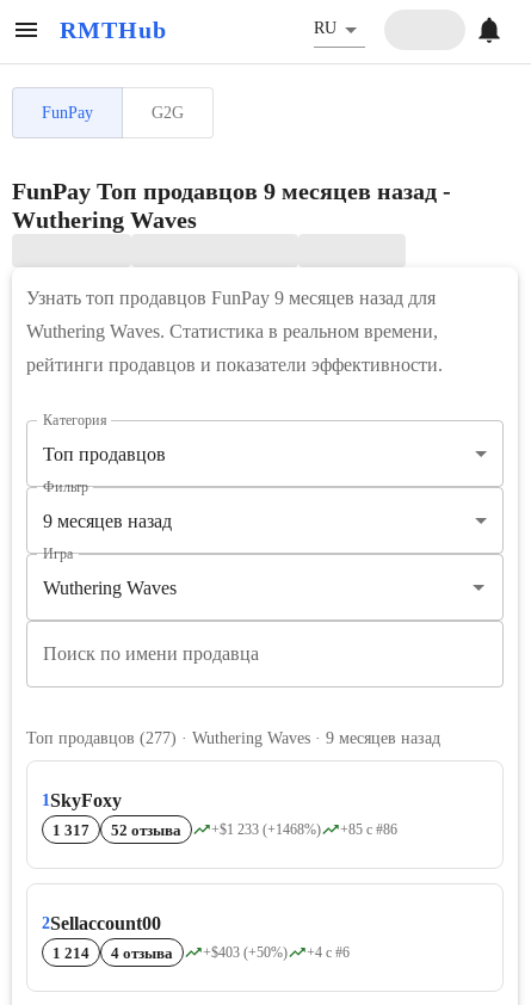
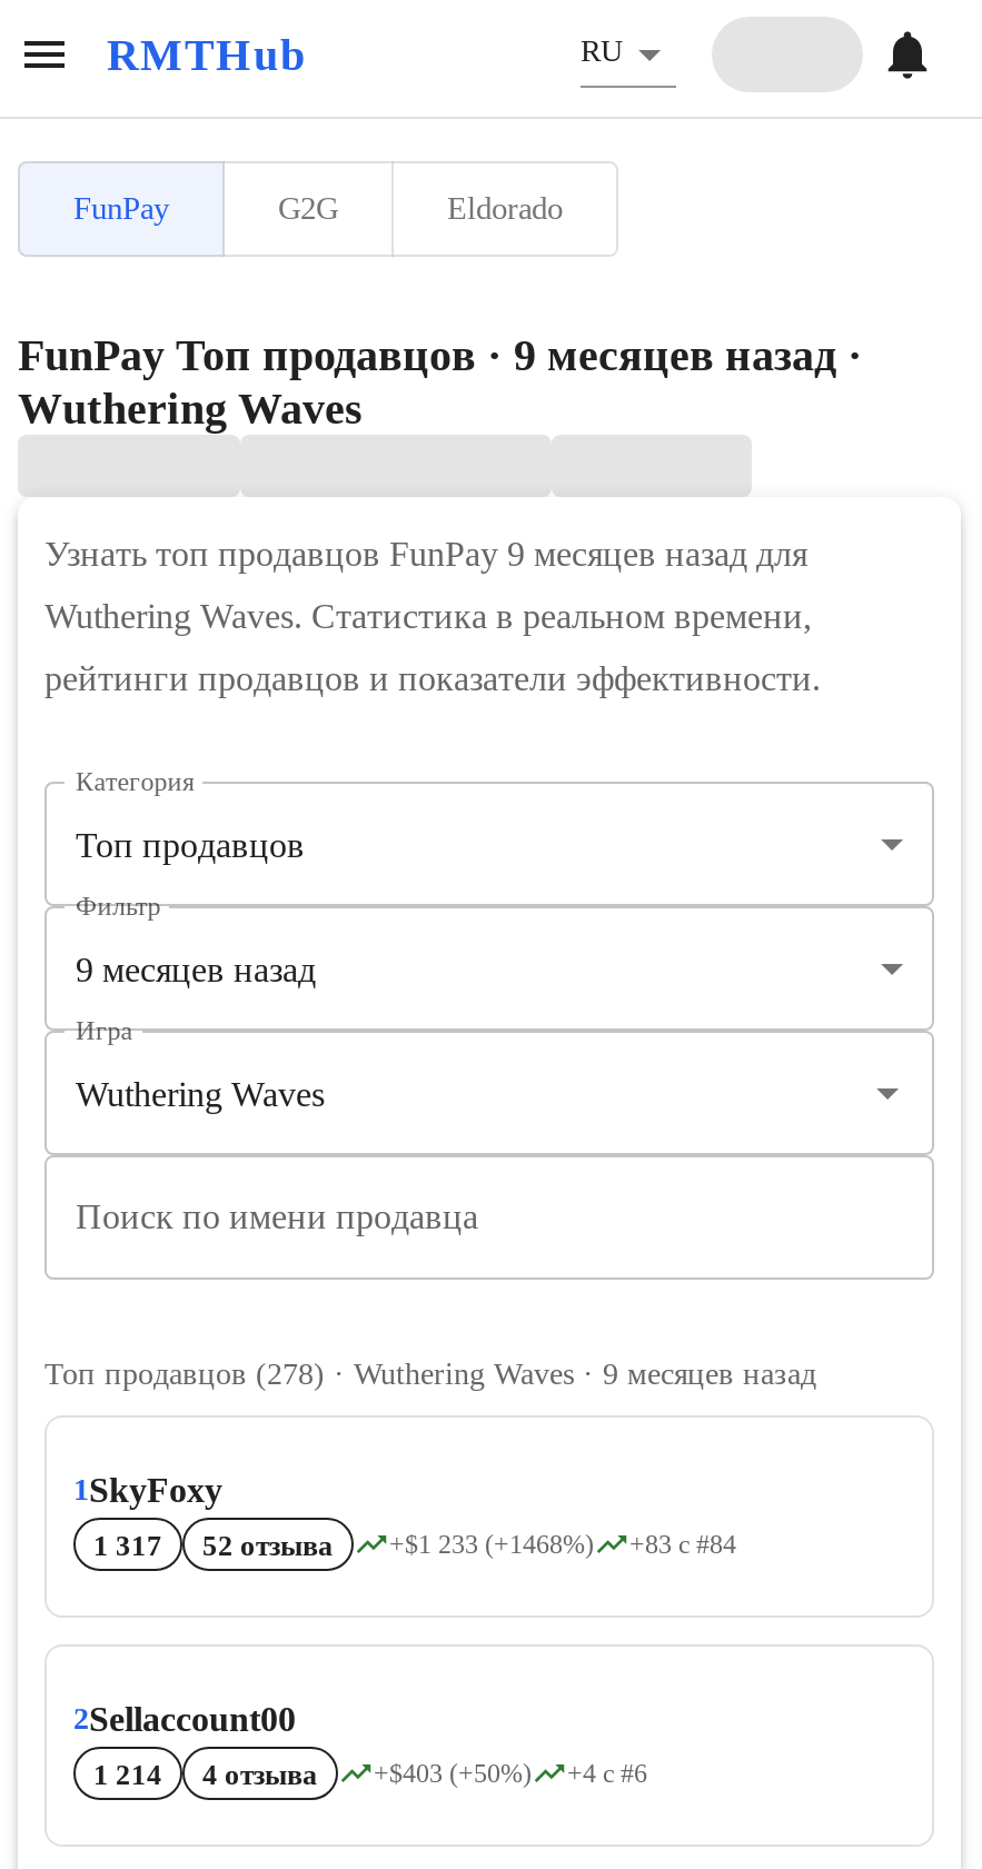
- FunPay Топ продавцов 9 месяцев назад -
+ Eldorado
+ FunPay Топ продавцов · 9 месяцев назад ·

- Топ продавцов (277) · Wuthering Waves · 9 месяцев назад
+ Топ продавцов (278) · Wuthering Waves · 9 месяцев назад

- 1 317 52 отзыва +$1 233 (+1468%) +85 с #86
+ 1 317 52 отзыва +$1 233 (+1468%) +83 с #84
